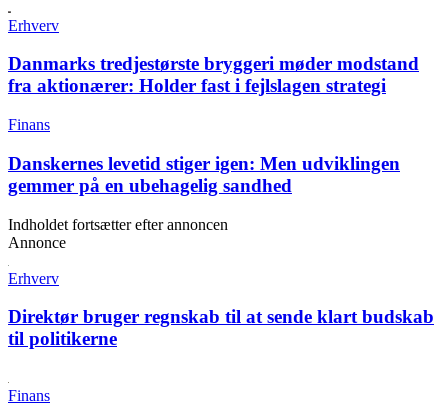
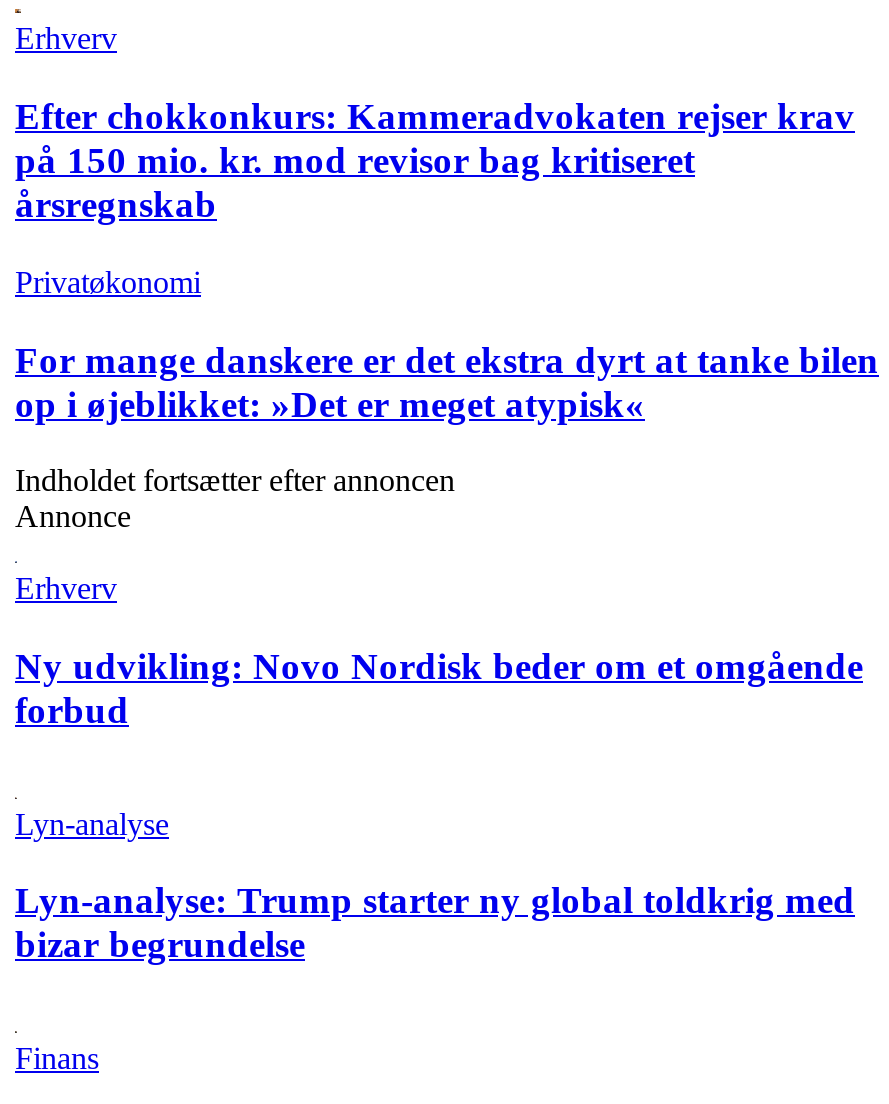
- Danmarks tredjestørste bryggeri møder modstand
- fra aktionærer: Holder fast i fejlslagen strategi
+ Efter chokkonkurs: Kammeradvokaten rejser krav
+ på 150 mio. kr. mod revisor bag kritiseret
+ årsregnskab

- Finans
+ Privatøkonomi

- Danskernes levetid stiger igen: Men udviklingen
- gemmer på en ubehagelig sandhed
+ For mange danskere er det ekstra dyrt at tanke bilen
+ op i øjeblikket:»Det er meget atypisk«

- Direktør bruger regnskab til at sende klart budskab
- til politikerne
+ Ny udvikling: Novo Nordisk beder om et omgående
+ forbud
+ Lyn-analyse
+ Lyn-analyse: Trump starter ny global toldkrig med
+ bizar begrundelse
